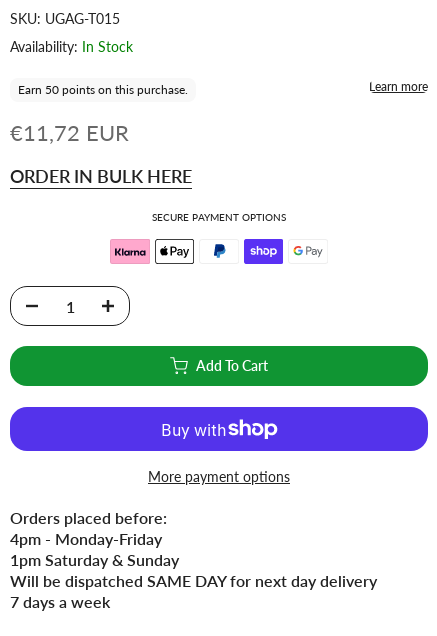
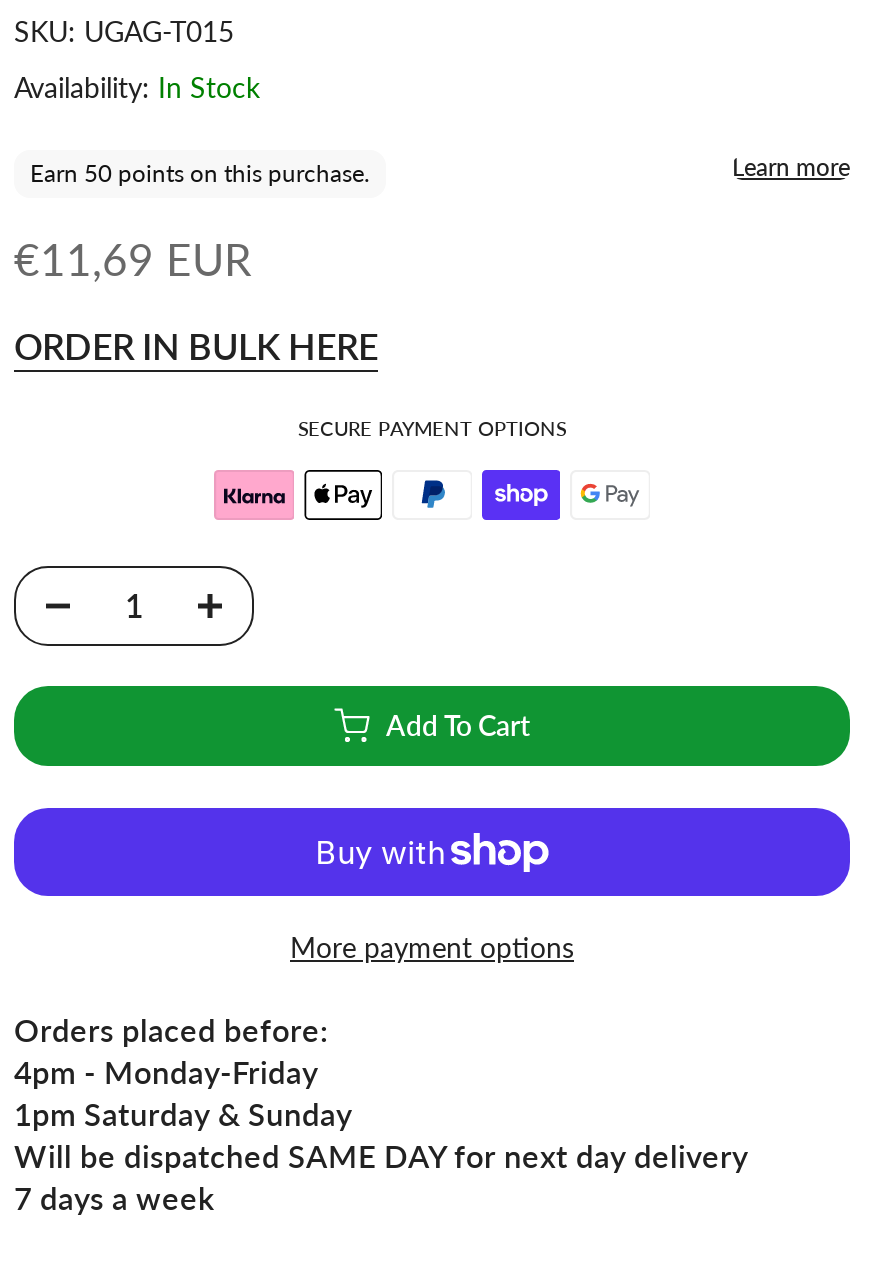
- €11,72 EUR
+ €11,69 EUR
